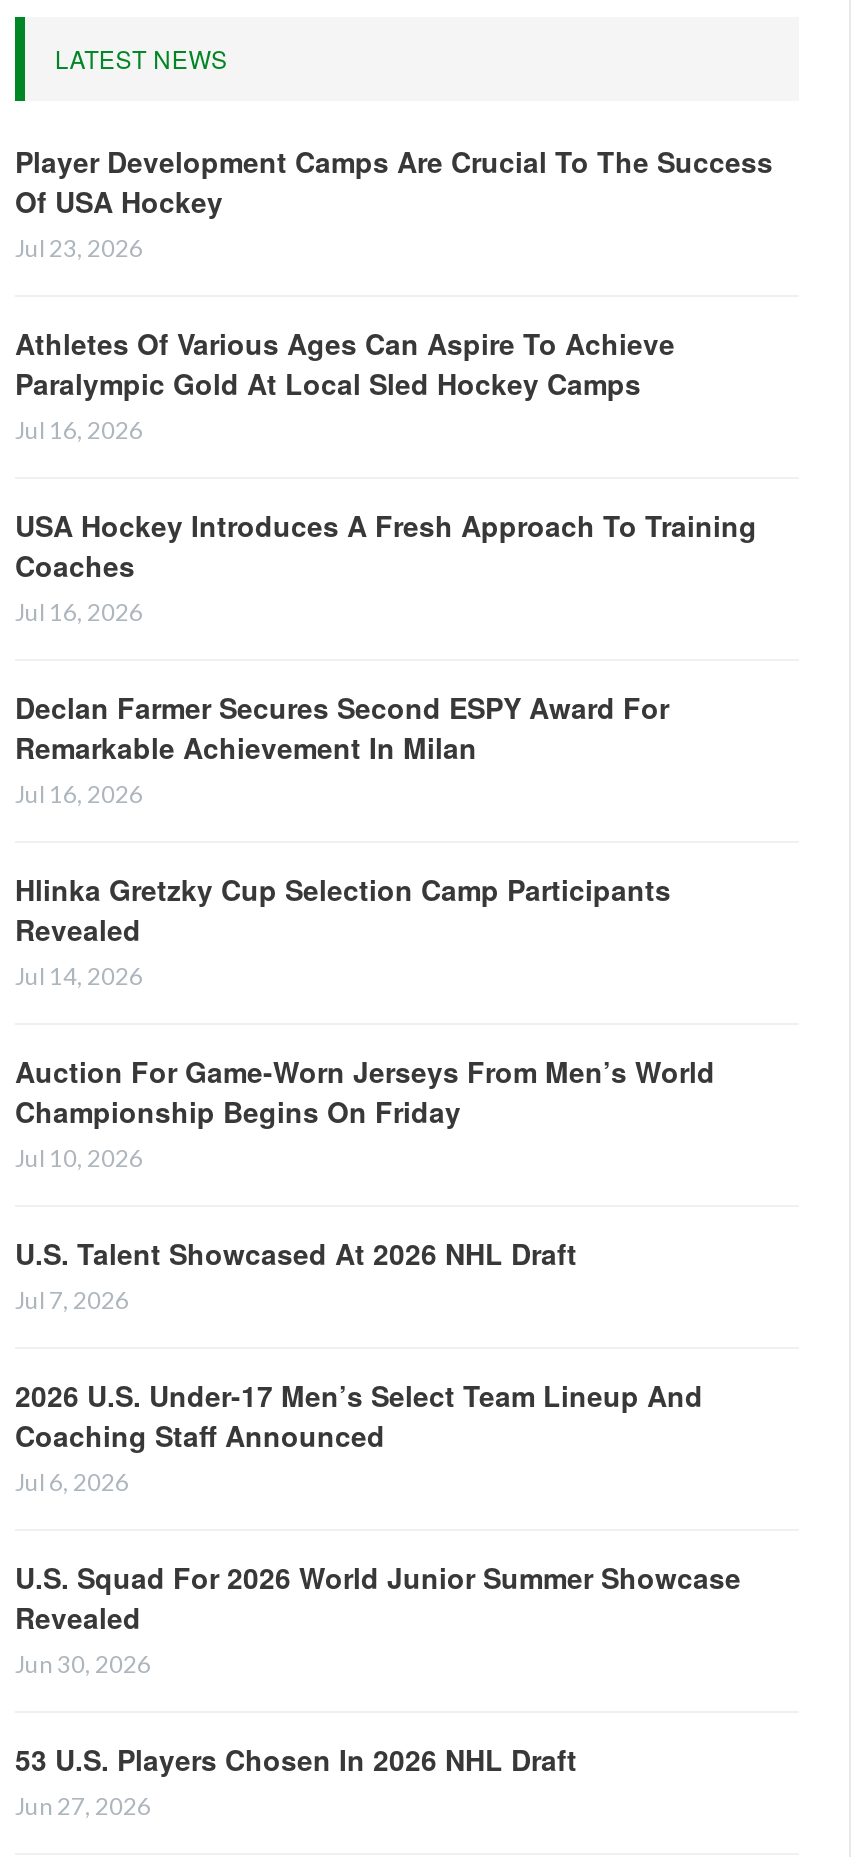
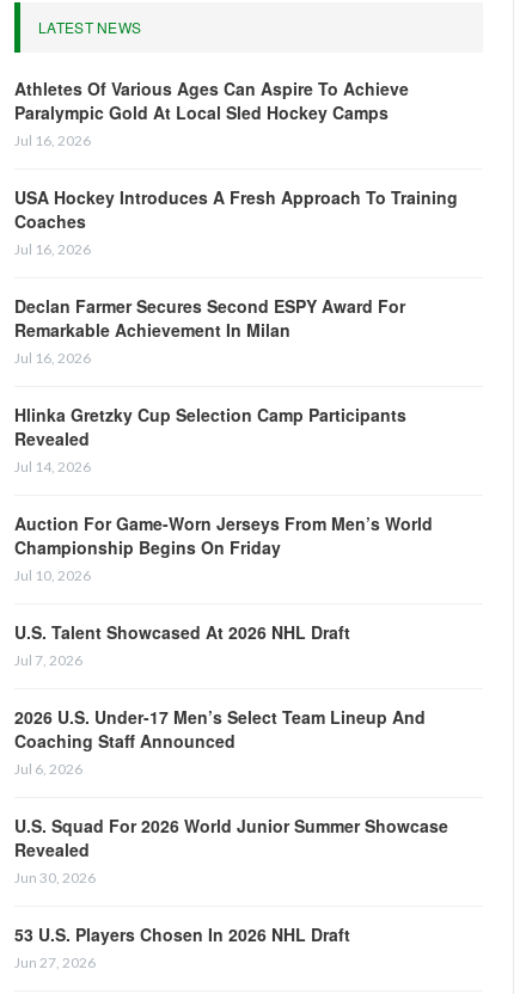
- Player Development Camps Are Crucial To The Success
- Of USA Hockey
- Jul 23, 2026
